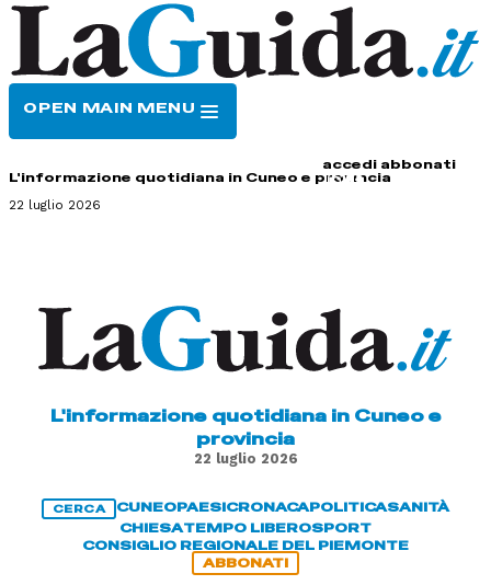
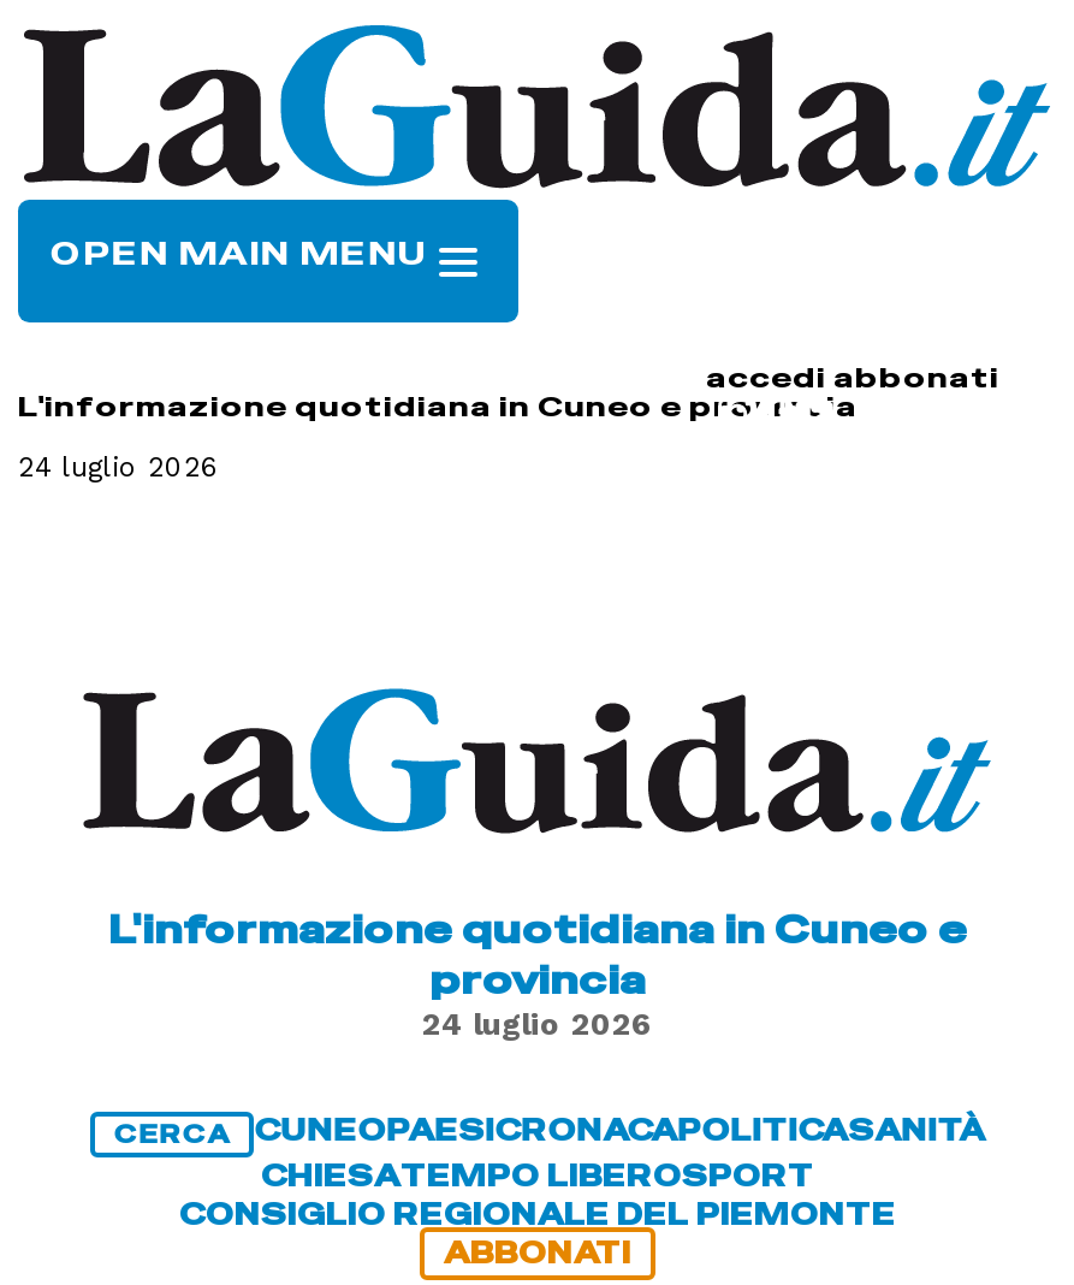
- 22 luglio 2026
+ 24 luglio 2026

- 22 luglio 2026
+ 24 luglio 2026
